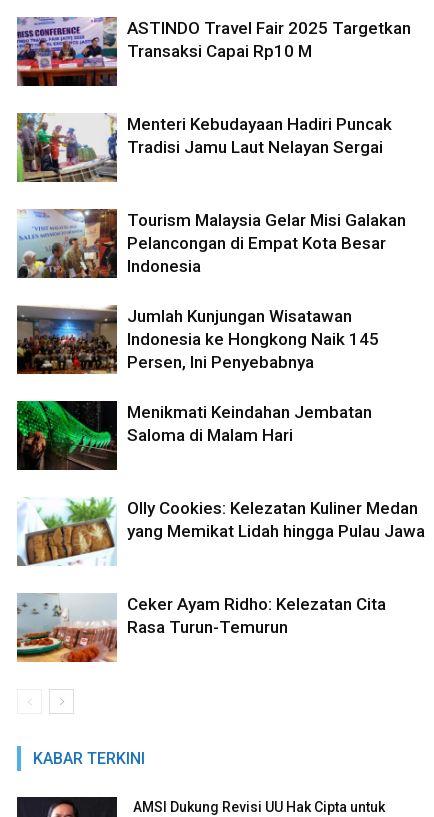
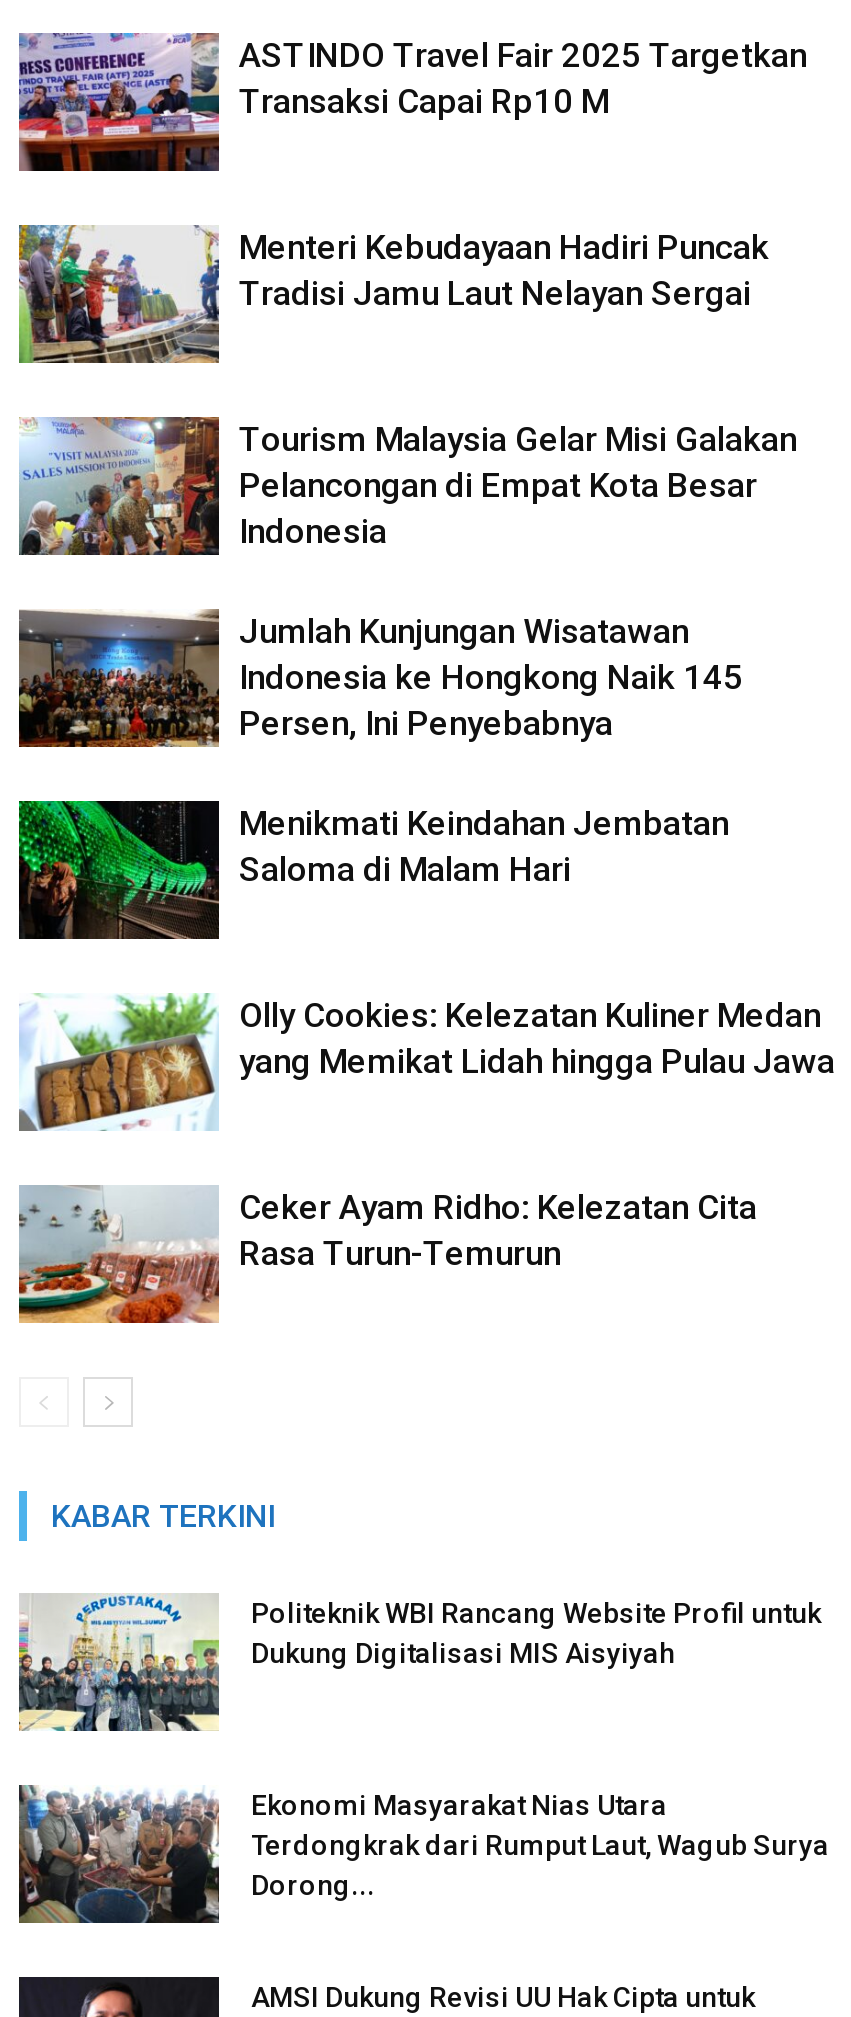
+ [image]
+ Politeknik WBI Rancang Website Profil untuk
+ Dukung Digitalisasi MIS Aisyiyah

+ [image]
+ Ekonomi Masyarakat Nias Utara
+ Terdongkrak dari Rumput Laut, Wagub Surya
+ Dorong...
